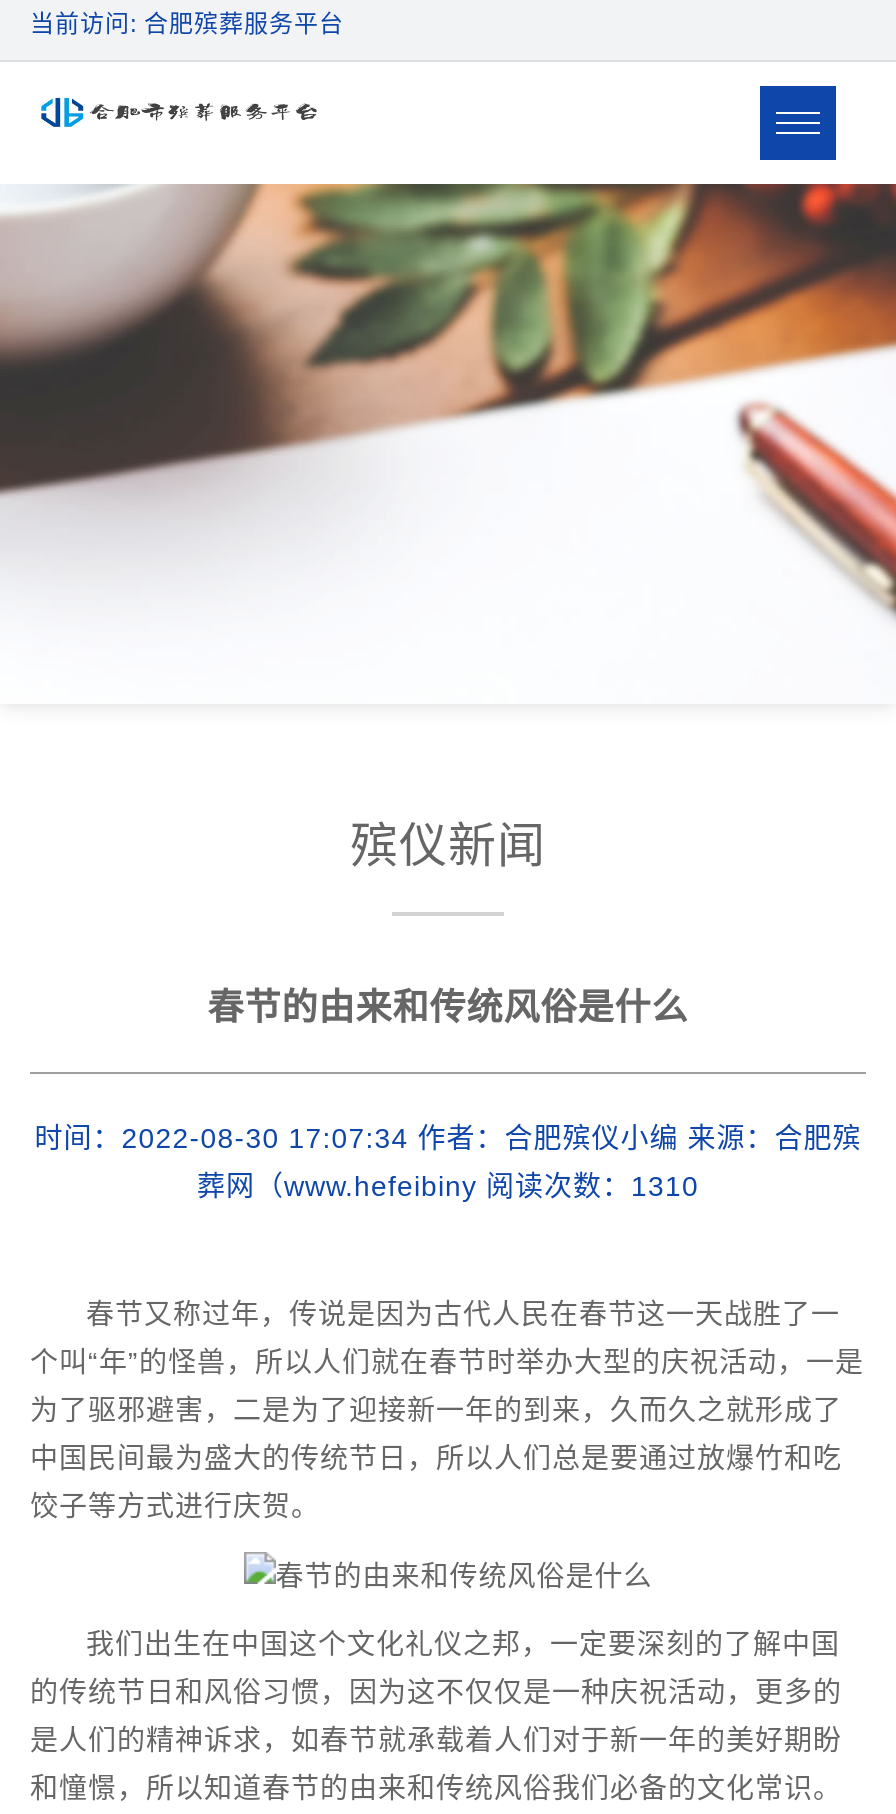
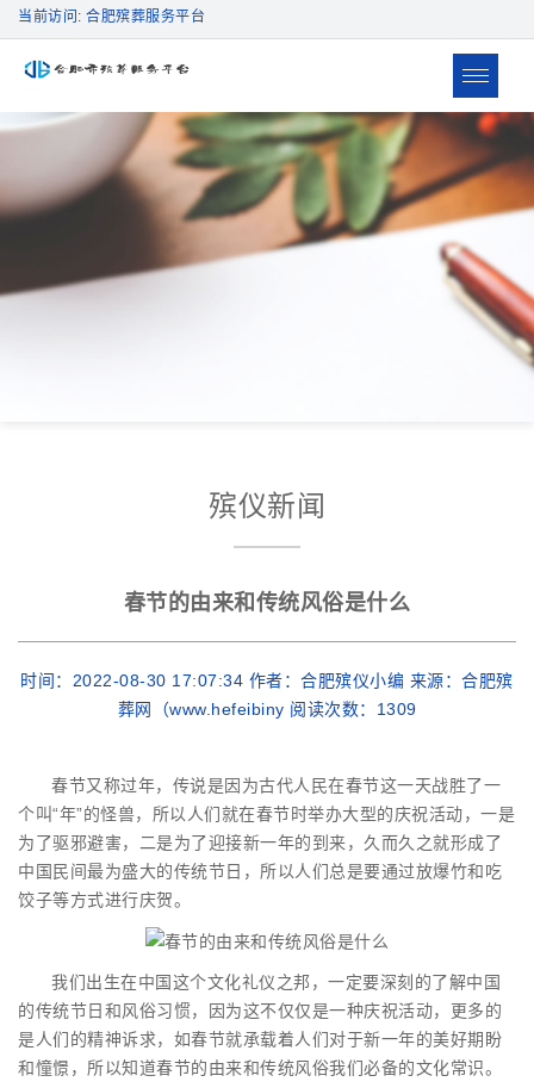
- 葬网（www.hefeibiny 阅读次数：1310
+ 葬网（www.hefeibiny 阅读次数：1309
